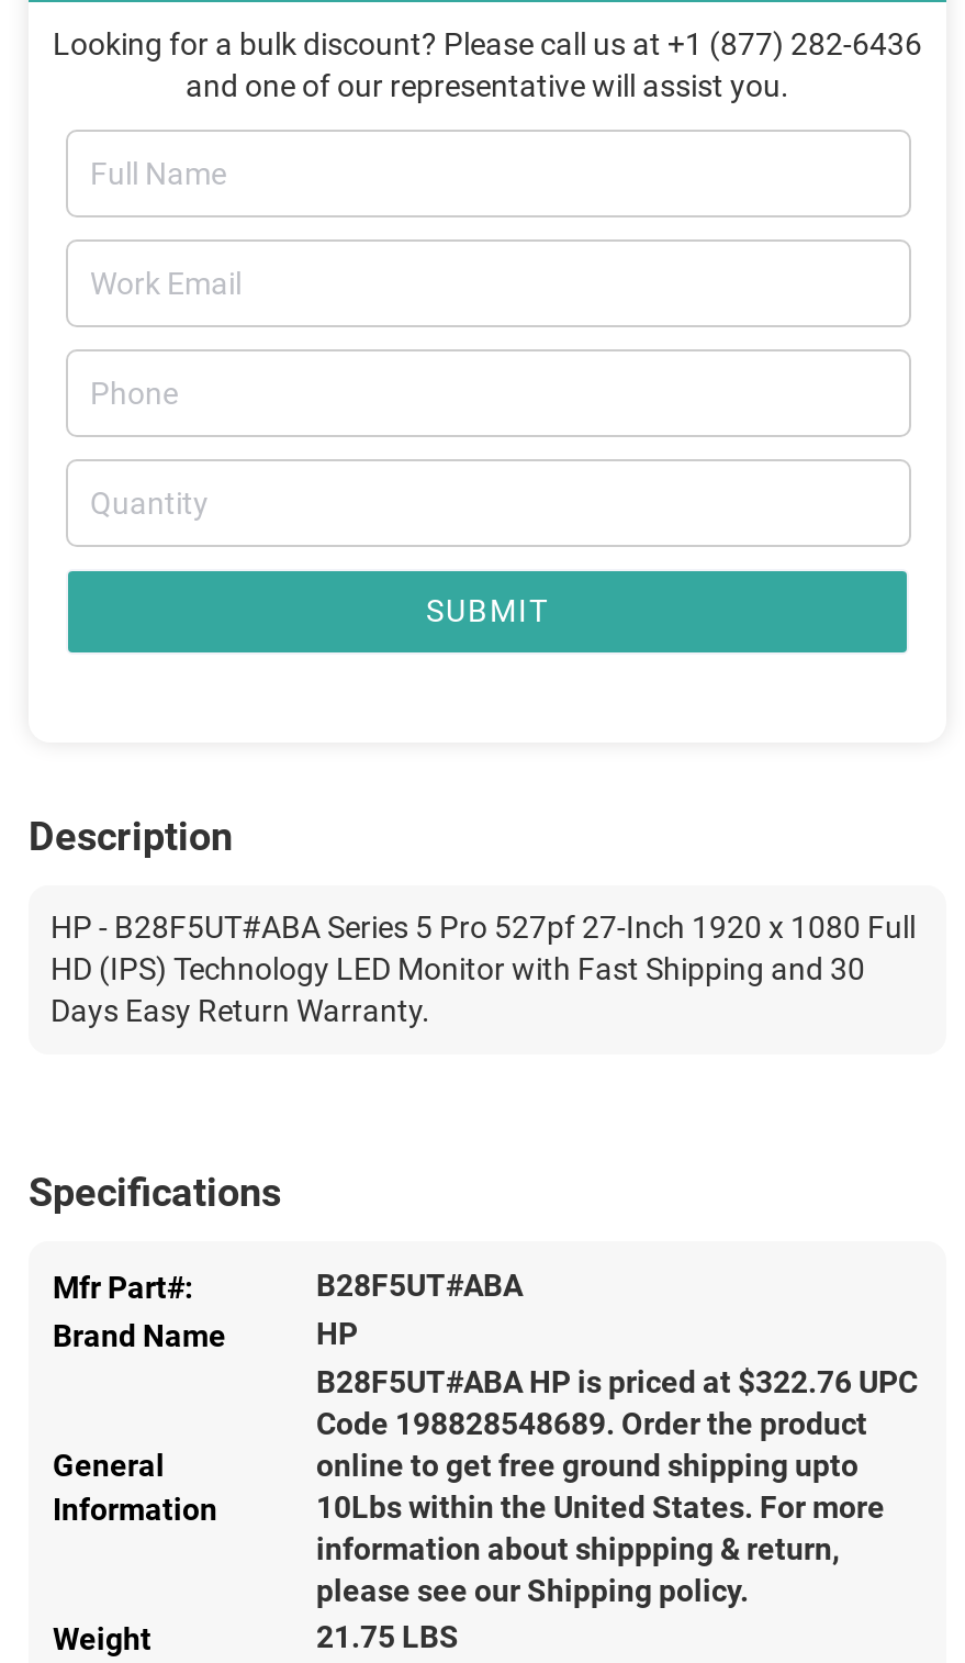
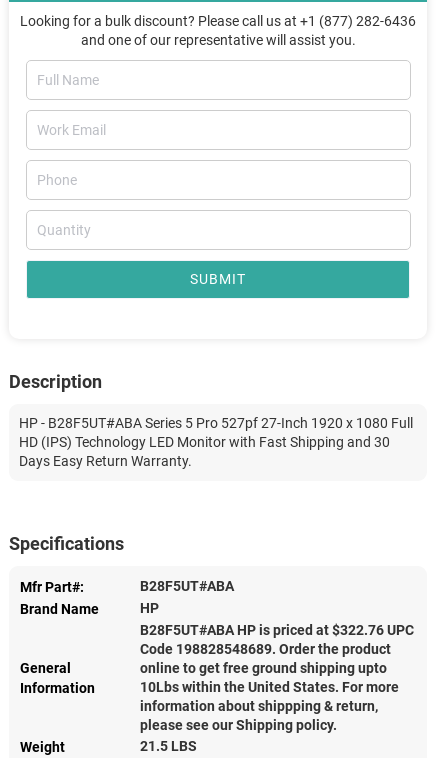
- 21.75 LBS
+ 21.5 LBS
